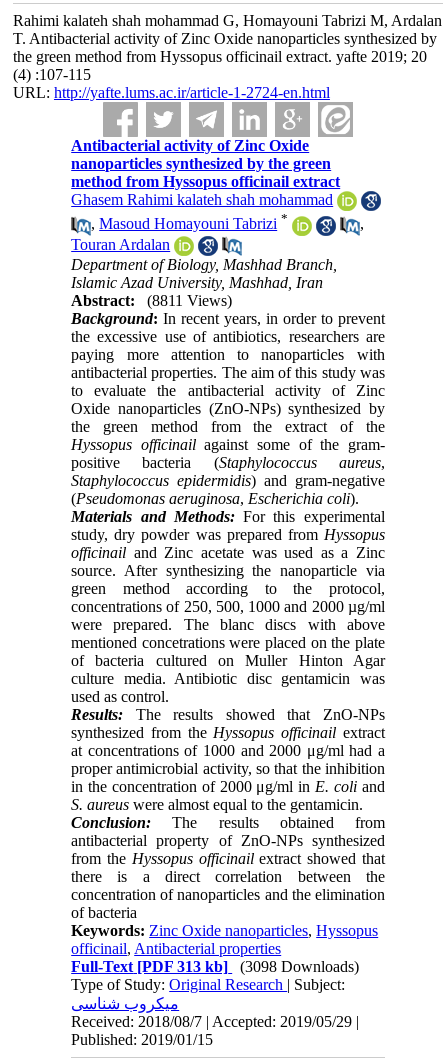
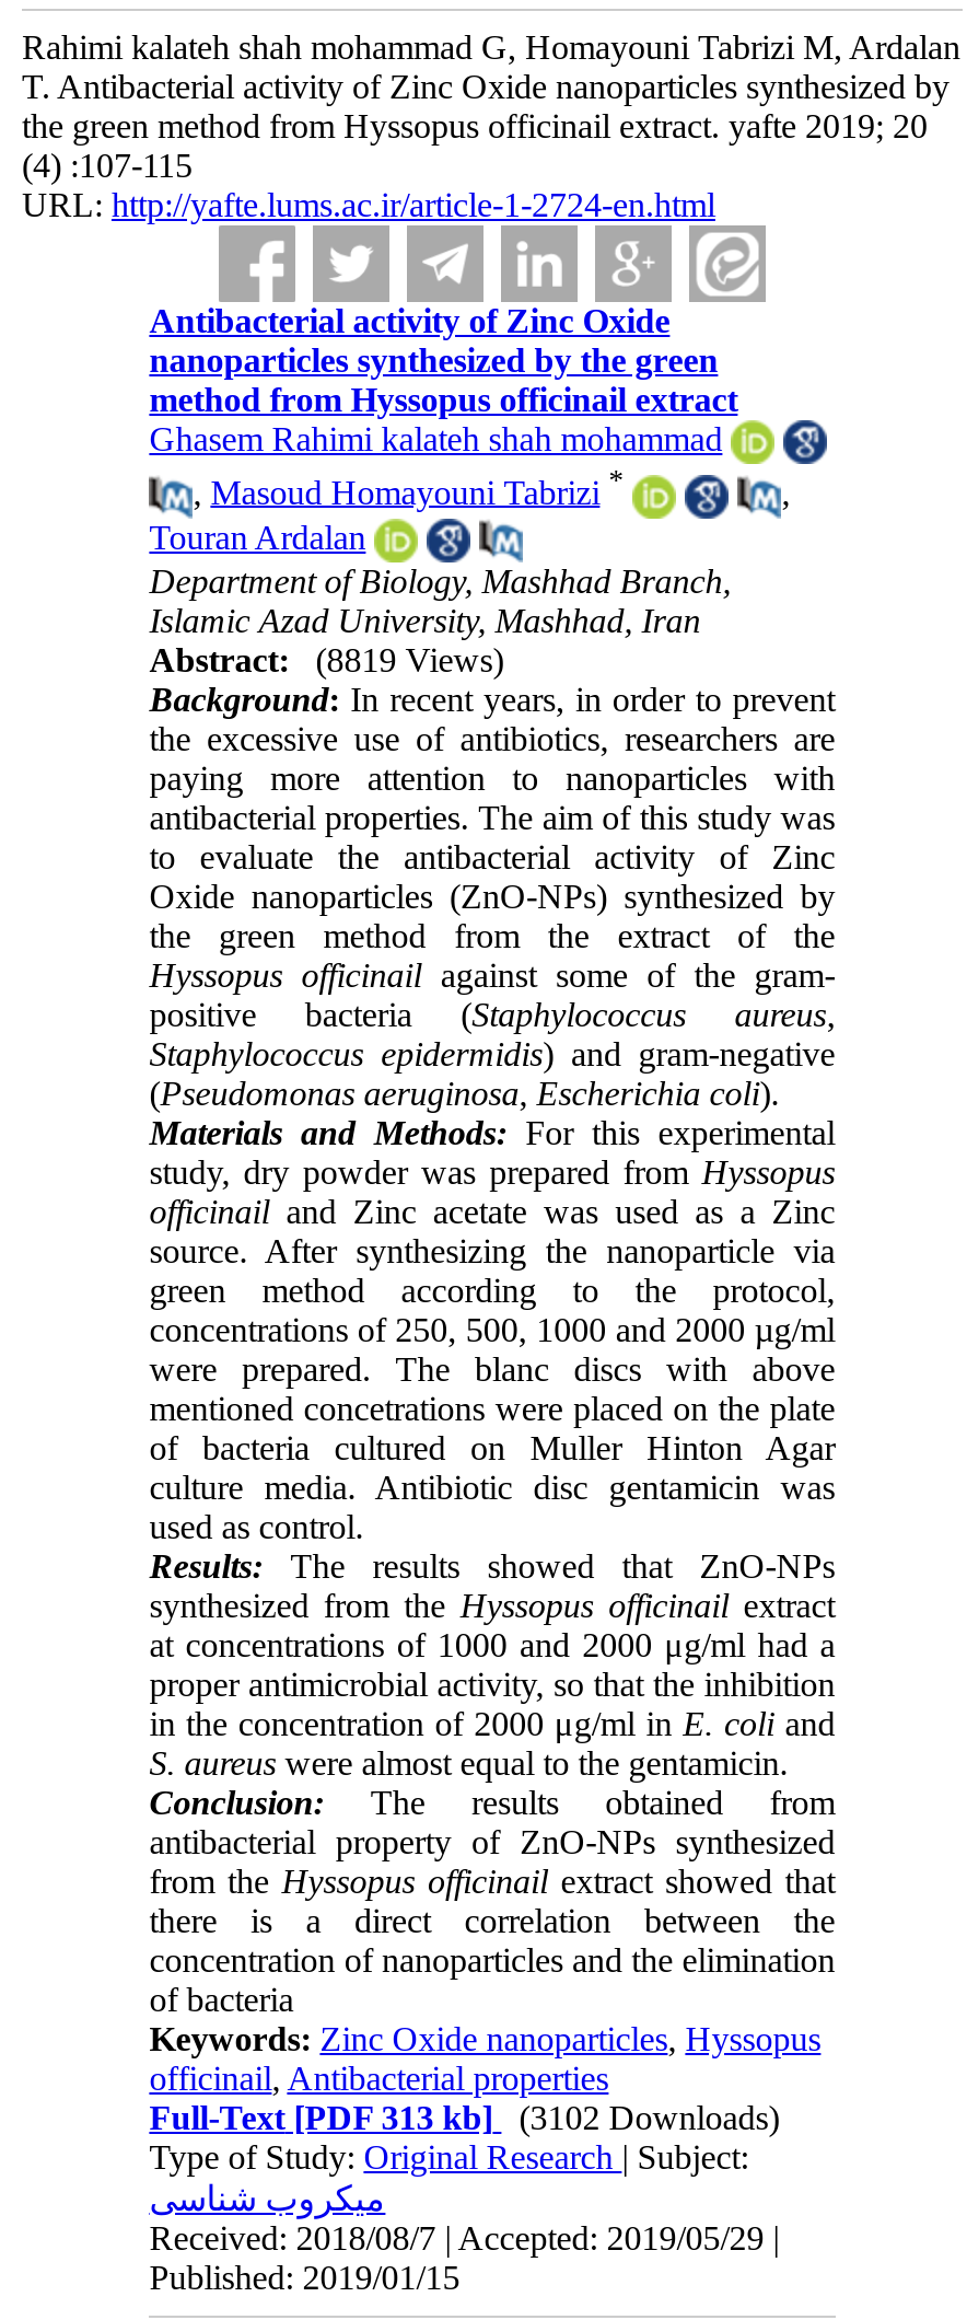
- Abstract: (8811 Views)
+ Abstract: (8819 Views)

- Full-Text [PDF 313 kb] (3098 Downloads)
+ Full-Text [PDF 313 kb] (3102 Downloads)
